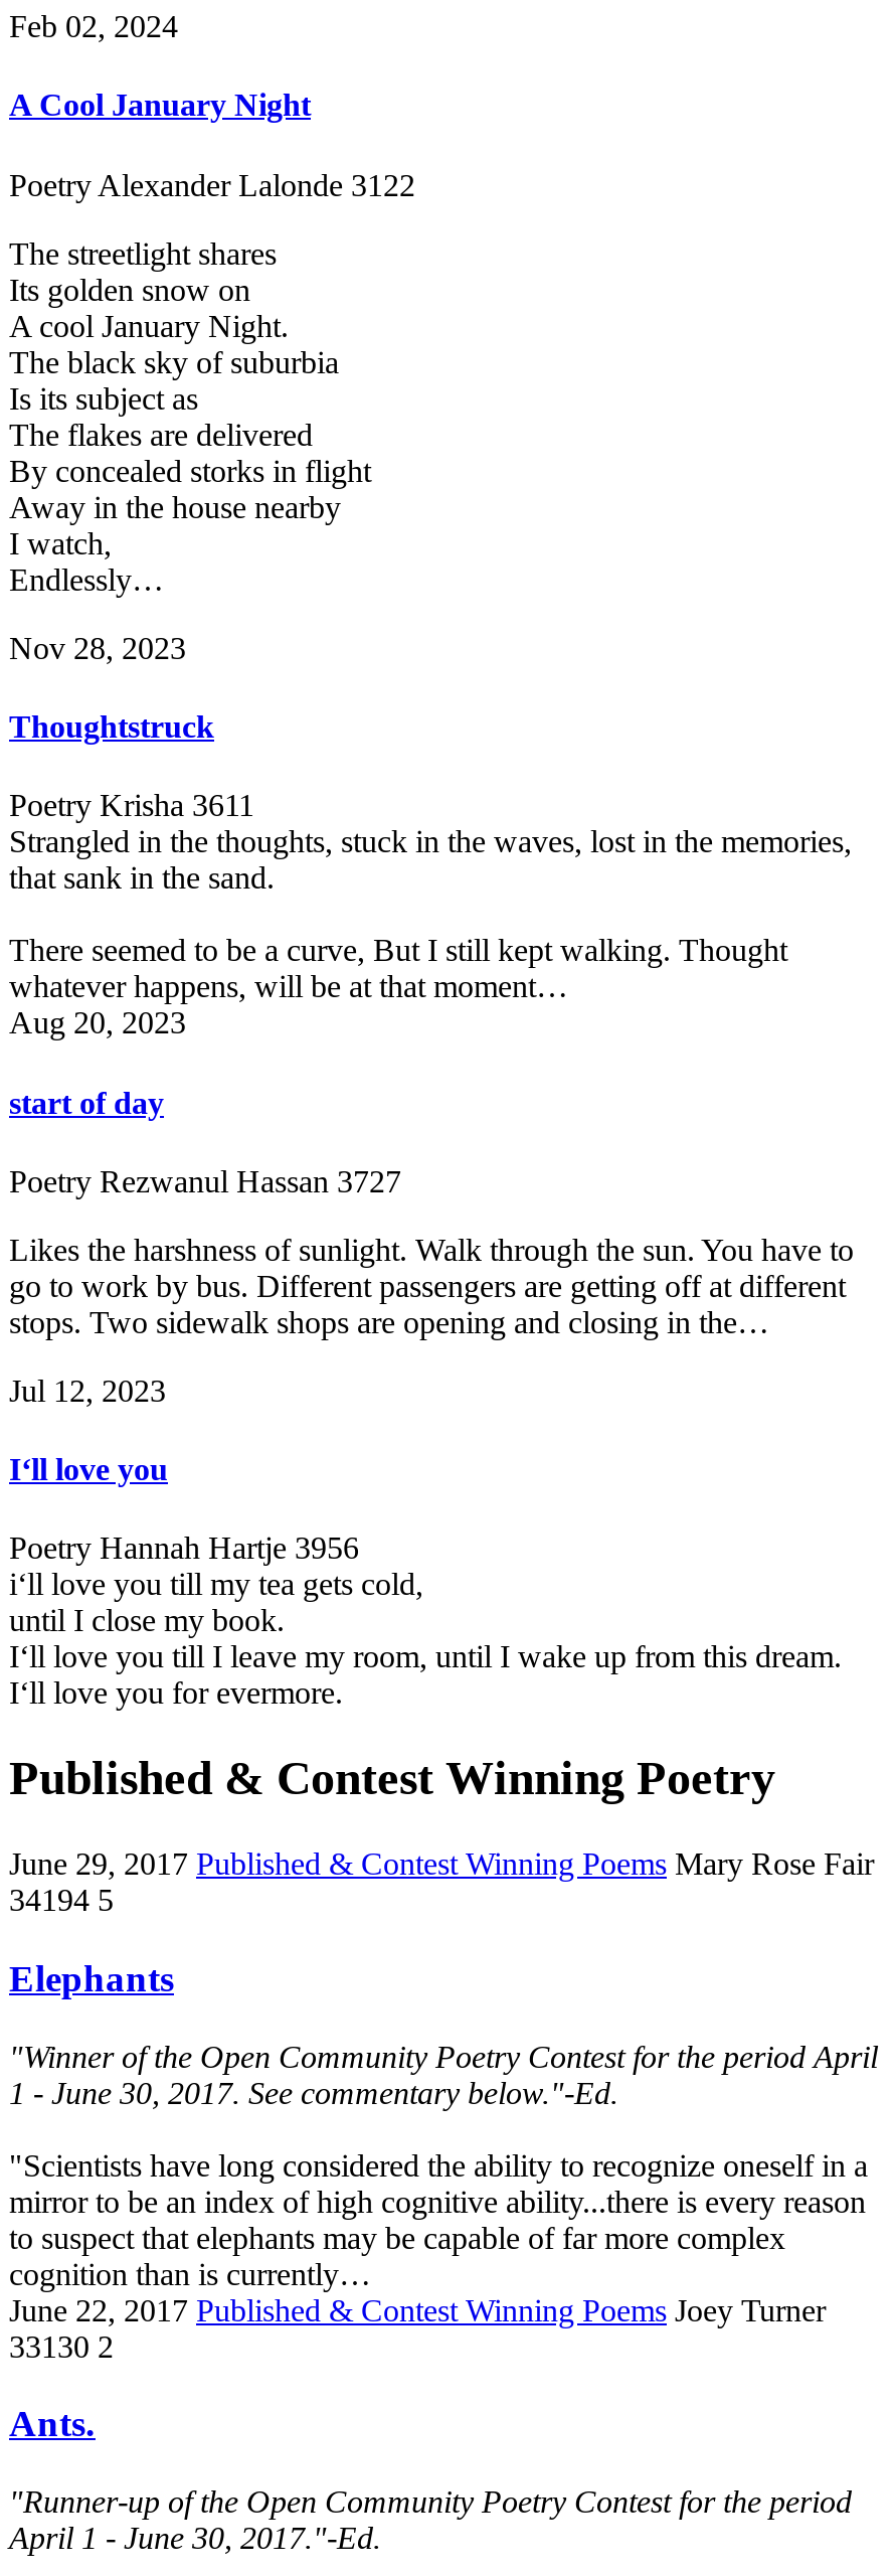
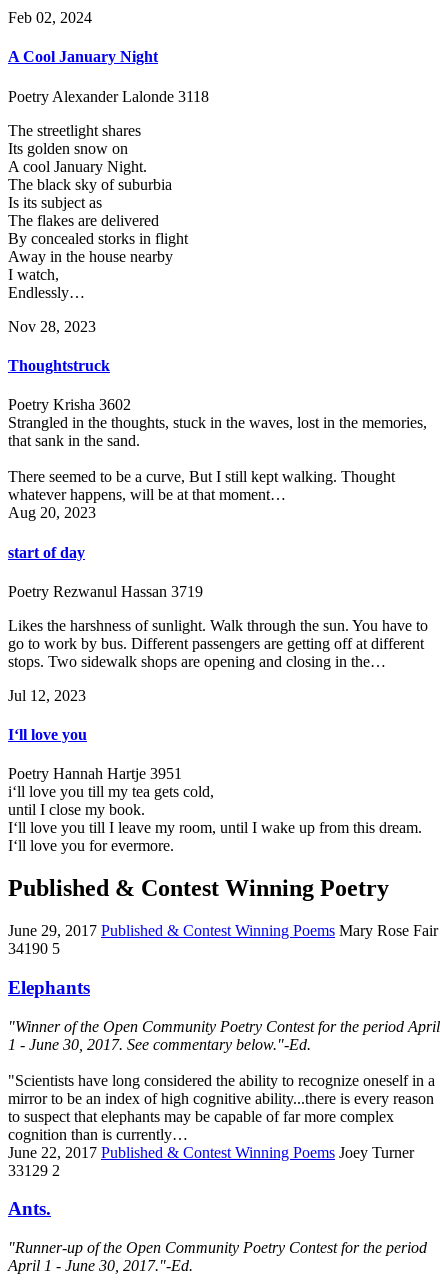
- Poetry Alexander Lalonde 3122
+ Poetry Alexander Lalonde 3118

- Poetry Krisha 3611
+ Poetry Krisha 3602

- Poetry Rezwanul Hassan 3727
+ Poetry Rezwanul Hassan 3719

- Poetry Hannah Hartje 3956
+ Poetry Hannah Hartje 3951

- 34194 5
+ 34190 5

- 33130 2
+ 33129 2
